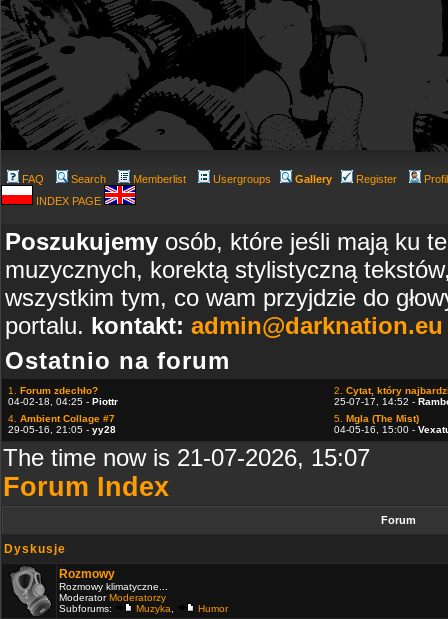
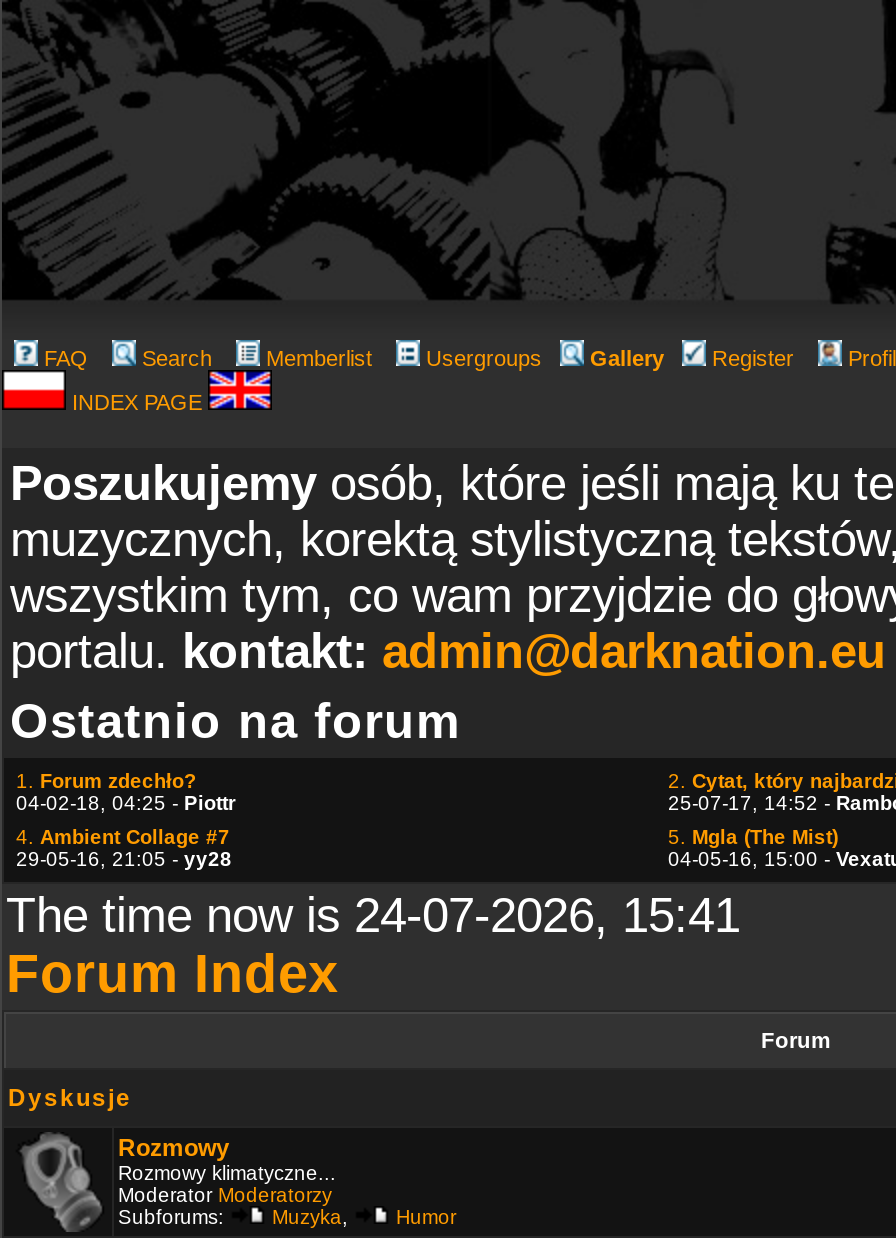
- The time now is 21-07-2026, 15:07
+ The time now is 24-07-2026, 15:41
